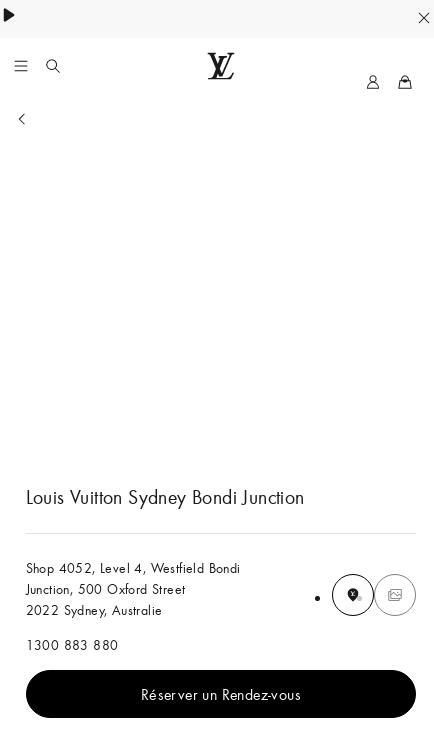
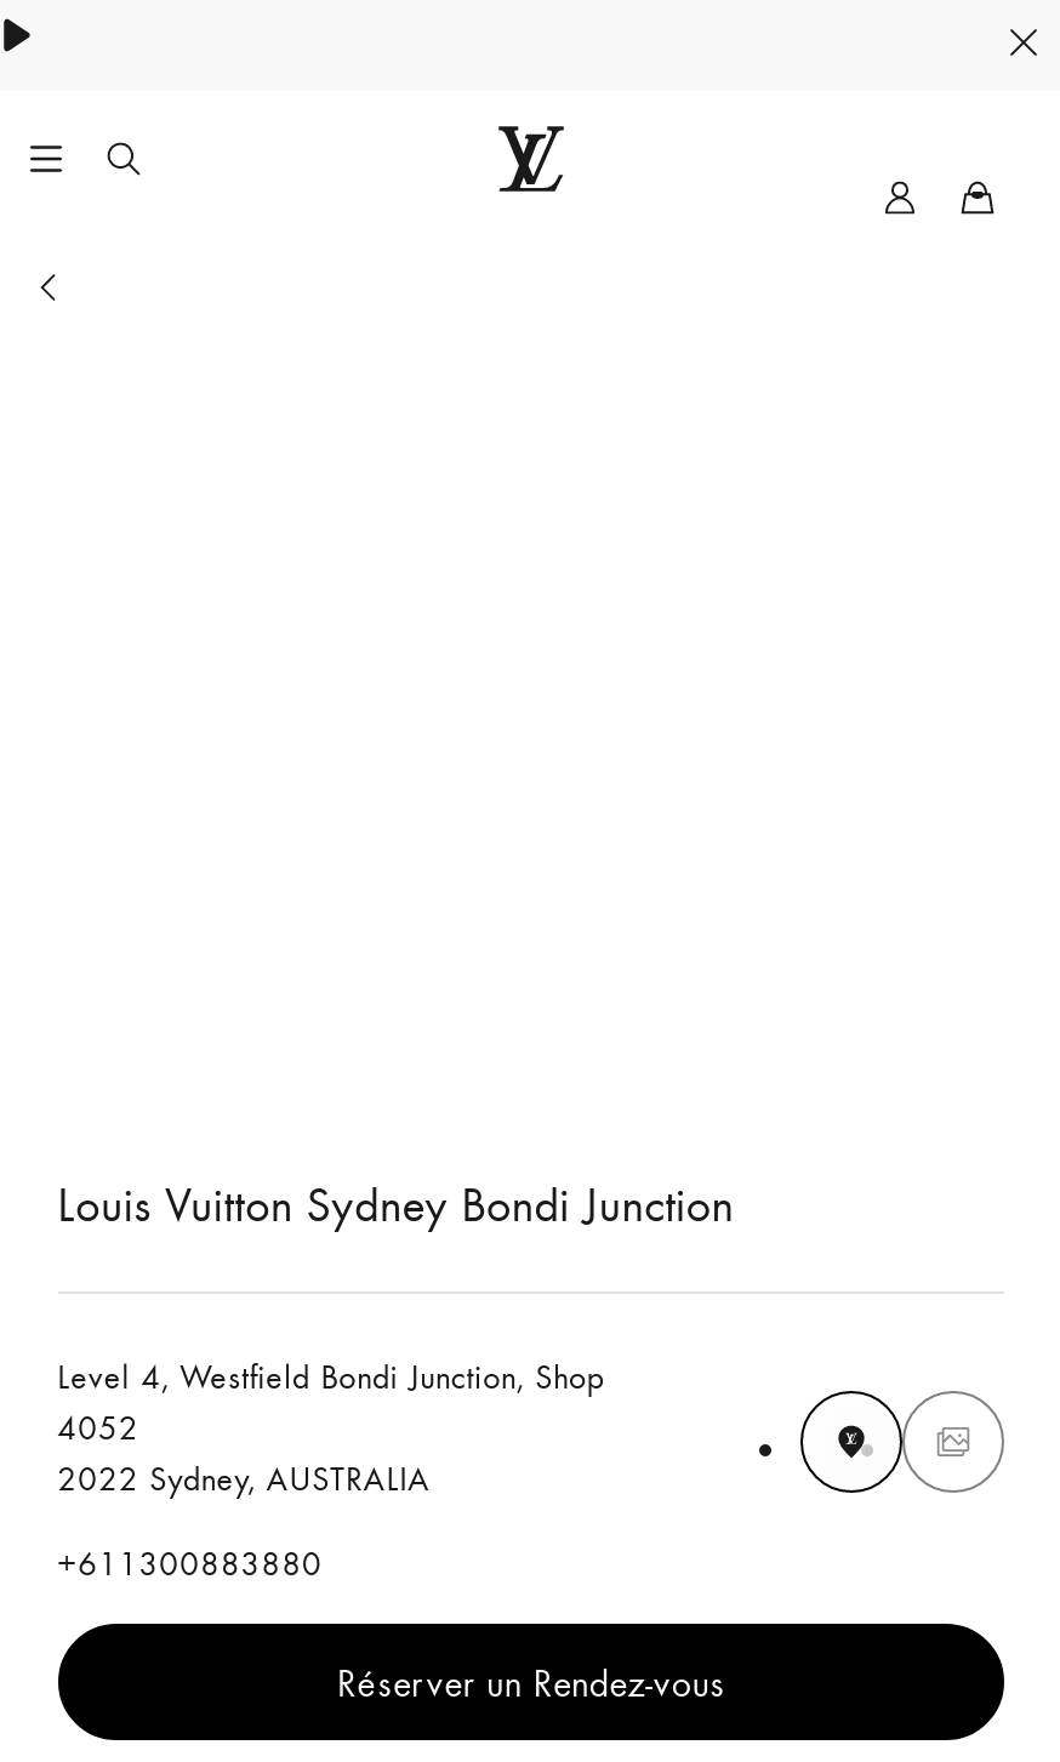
- Shop 4052, Level 4, Westfield Bondi
- Junction, 500 Oxford Street
- 2022 Sydney, Australie
+ Level 4, Westfield Bondi Junction, Shop
+ 4052
+ 2022 Sydney, AUSTRALIA

- 1300 883 880
+ +611300883880
